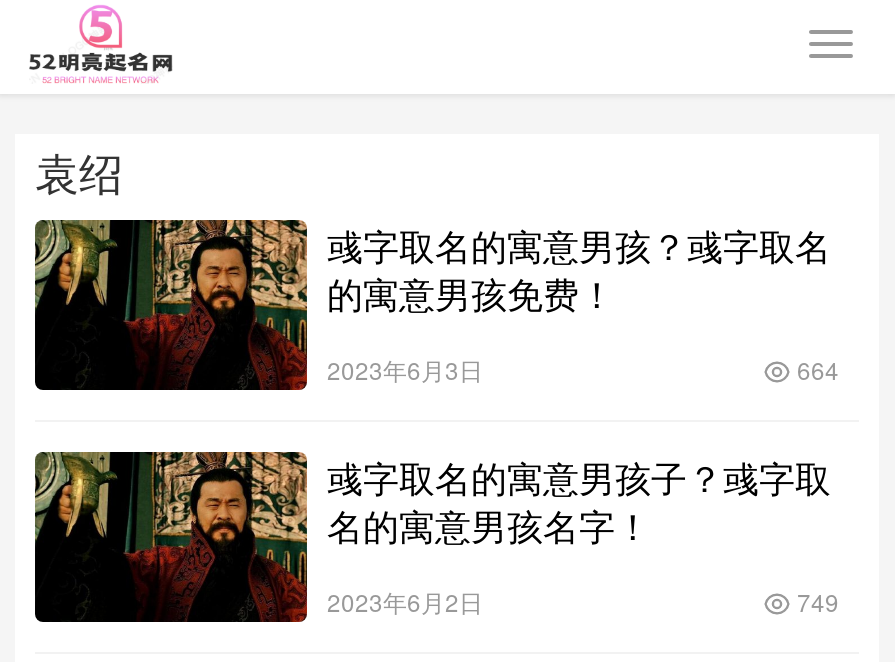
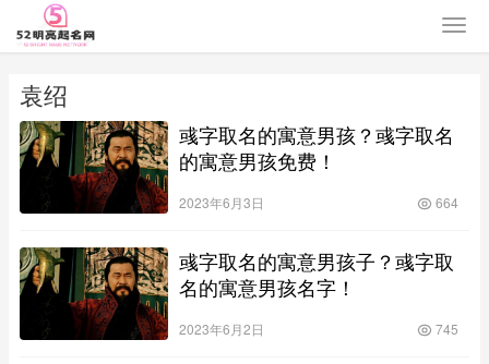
- 749
+ 745
